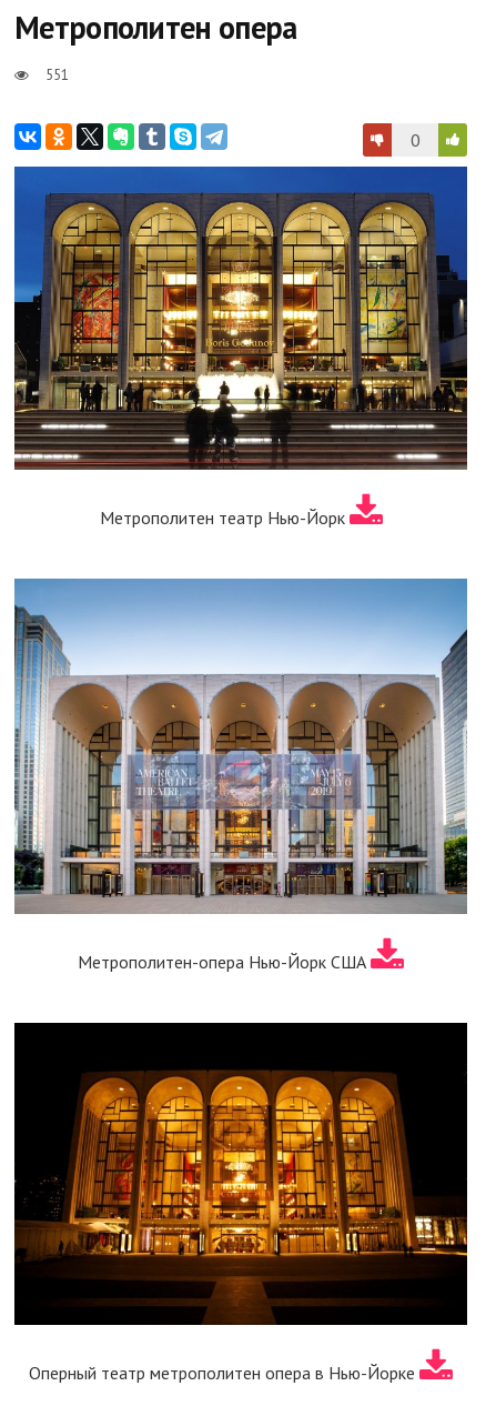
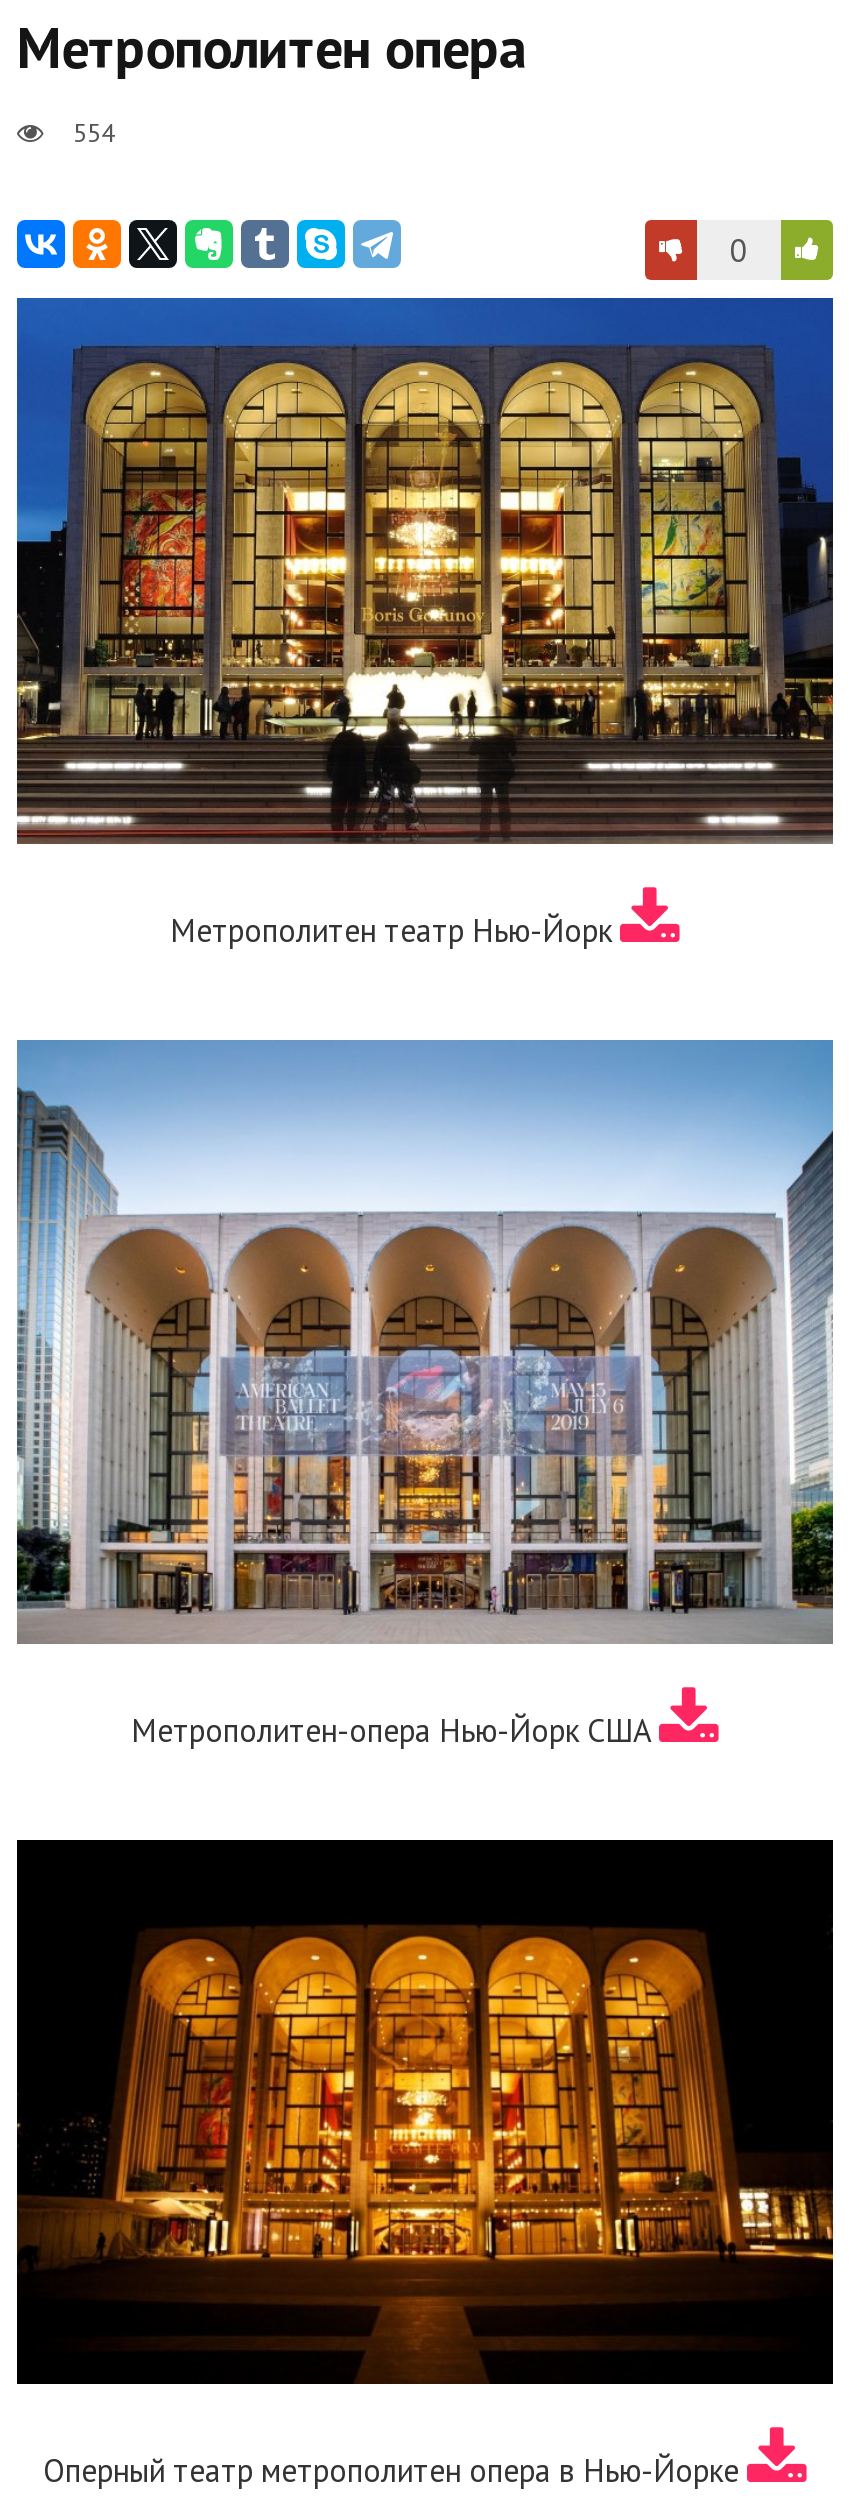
- 551
+ 554
